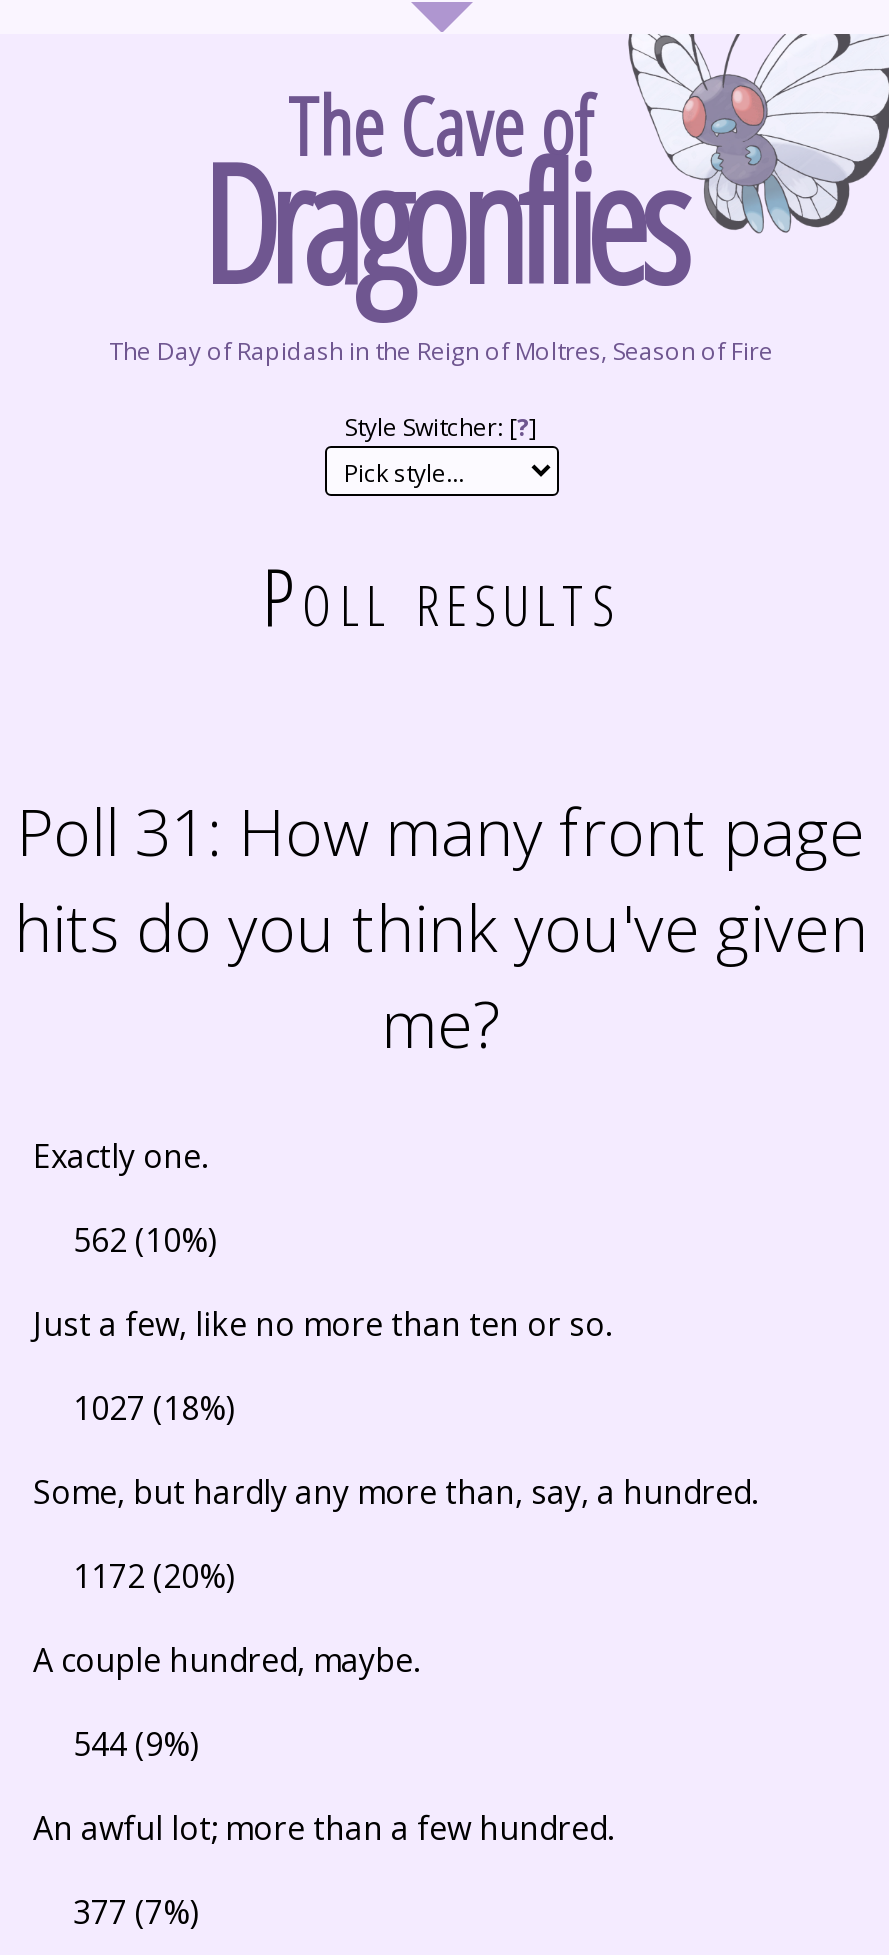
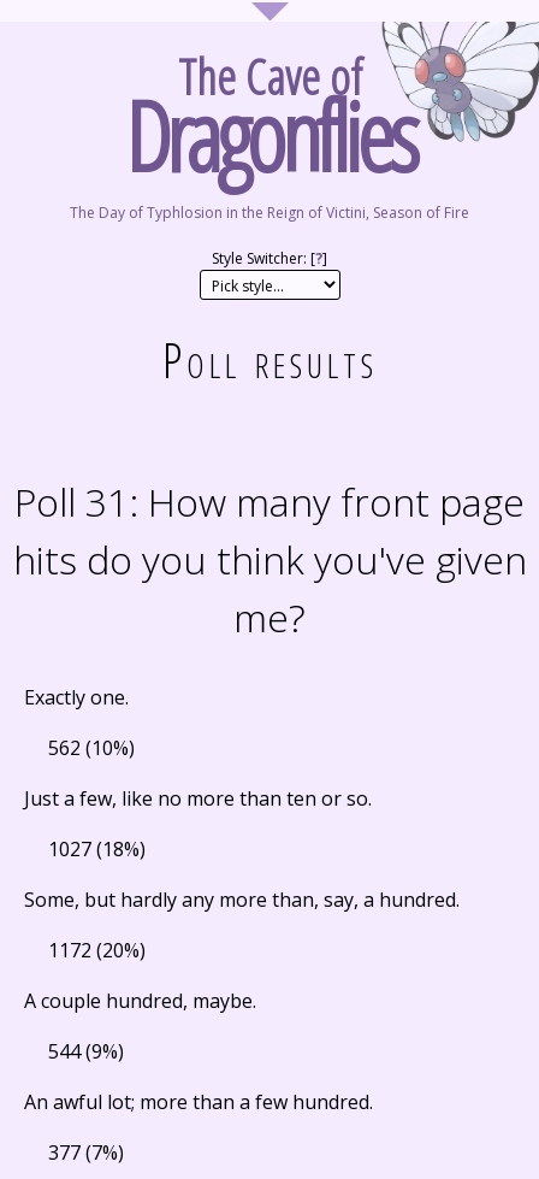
- The Day of Rapidash in the Reign of Moltres, Season of Fire
+ The Day of Typhlosion in the Reign of Victini, Season of Fire
